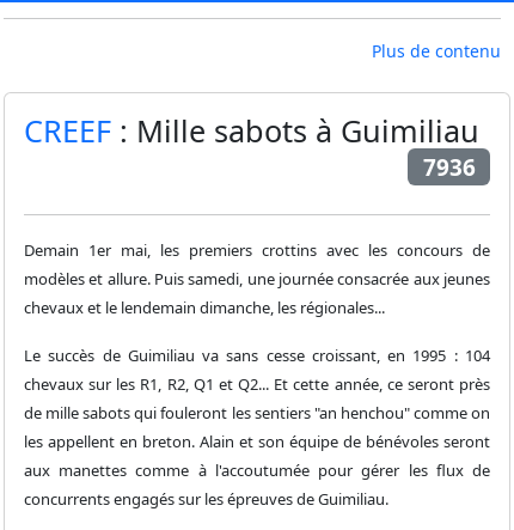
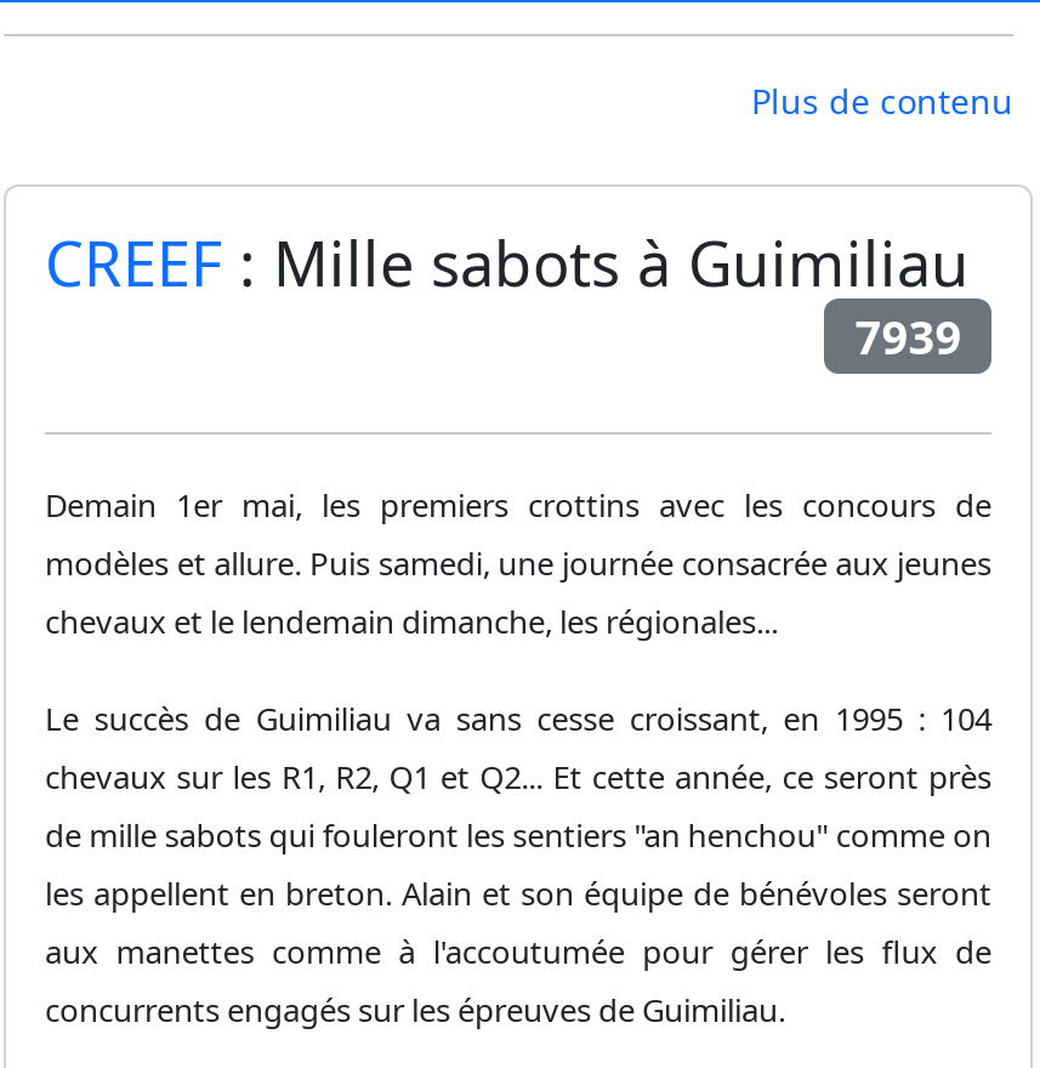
- 7936
+ 7939
